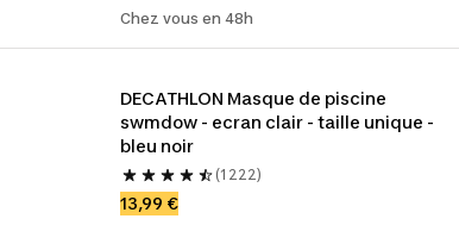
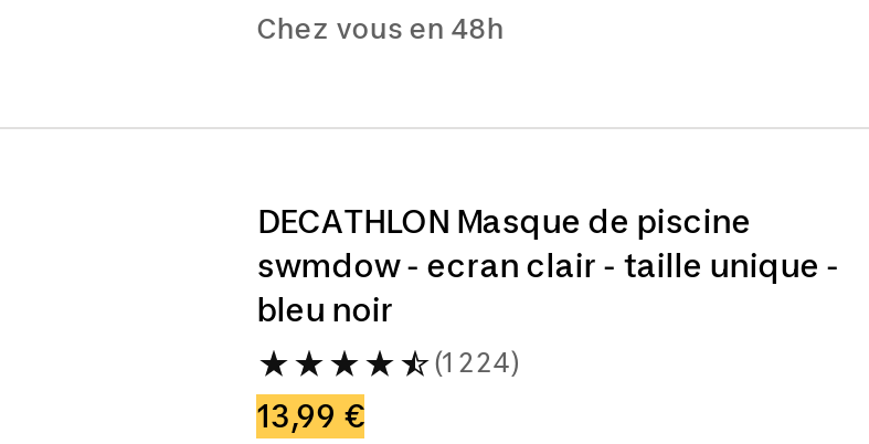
- (1 222)
+ (1 224)
